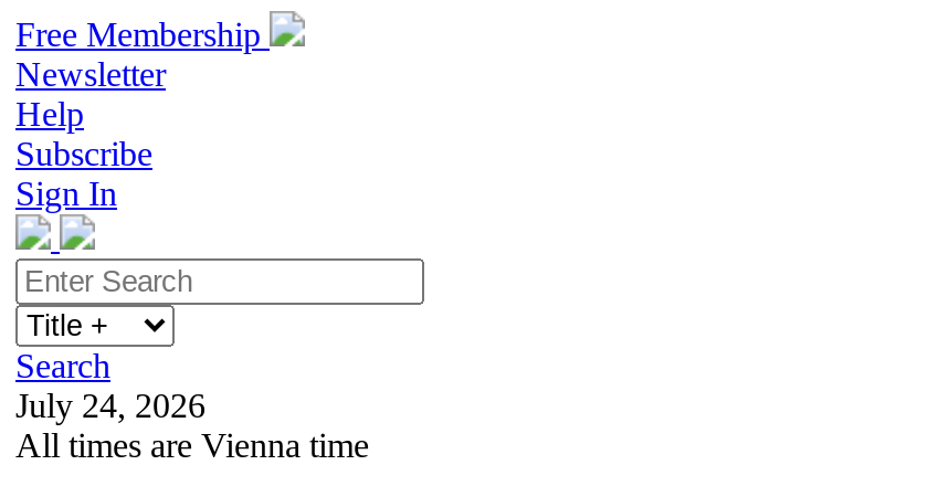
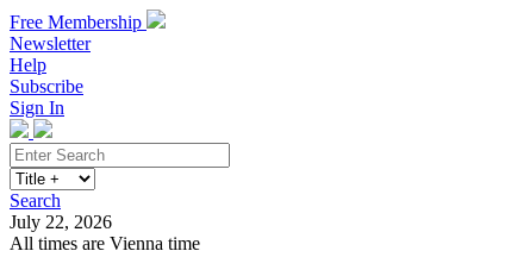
- July 24, 2026
+ July 22, 2026
